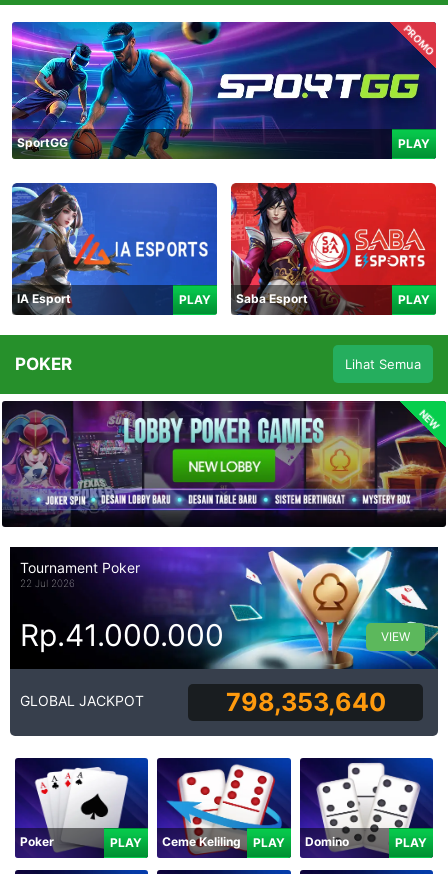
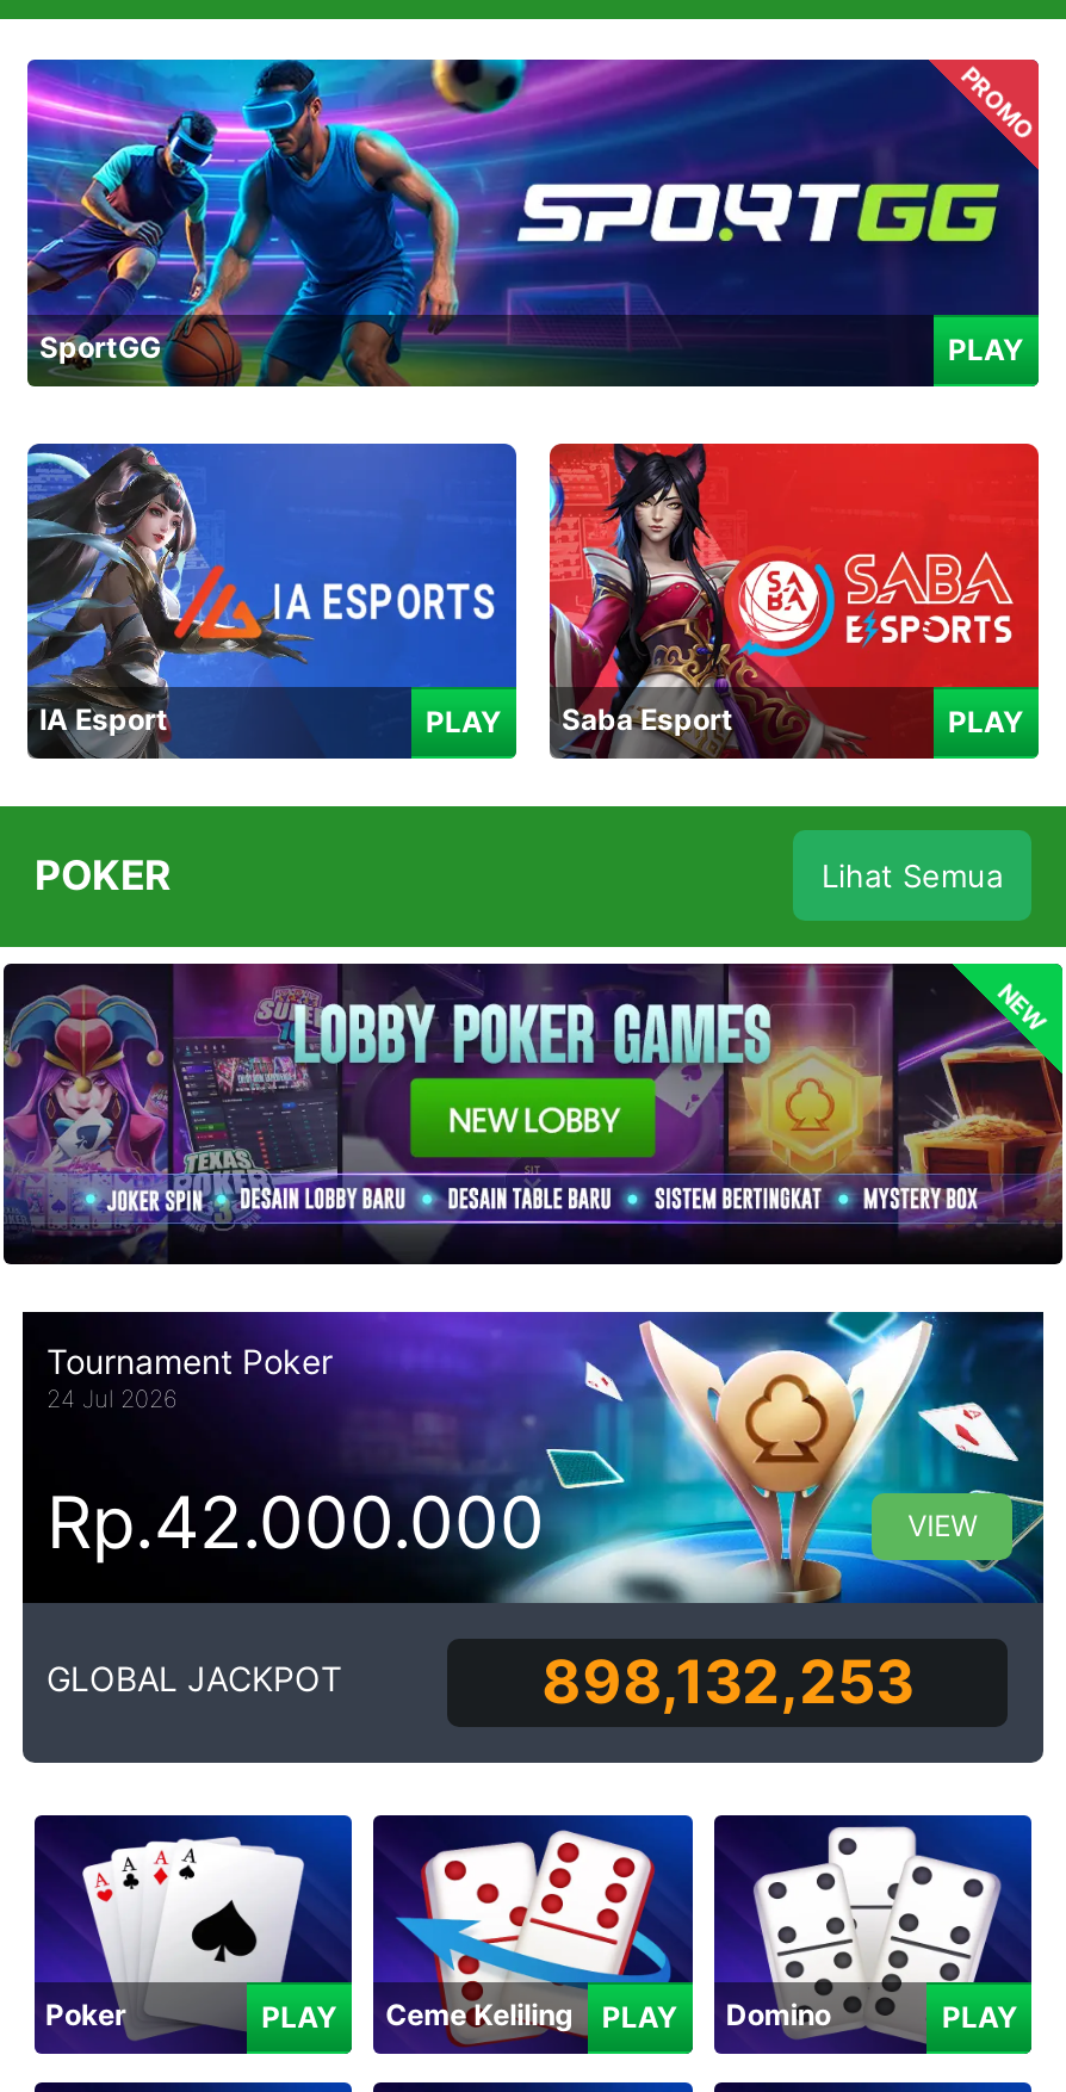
- 22 Jul 2026
+ 24 Jul 2026

- Rp.41.000.000
+ Rp.42.000.000

- 798,353,640
+ 898,132,253
